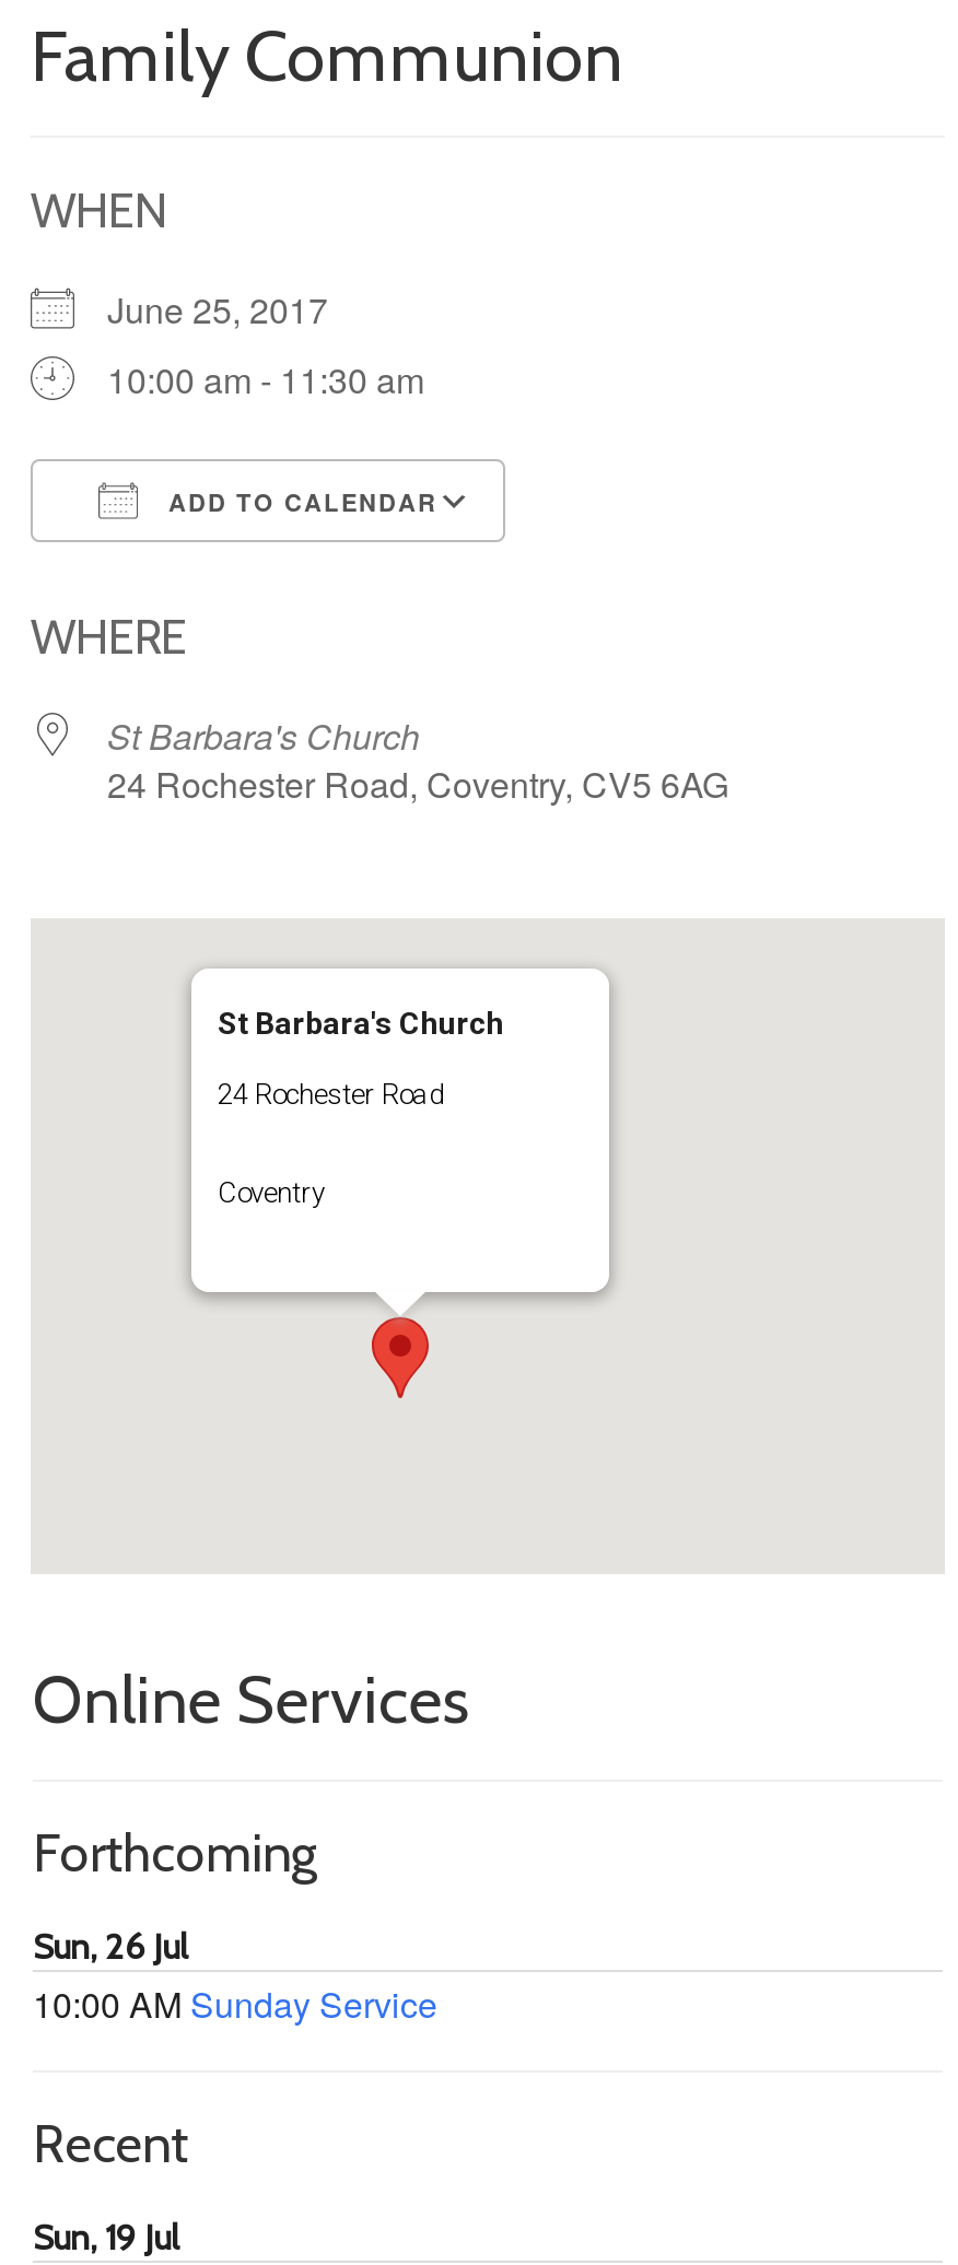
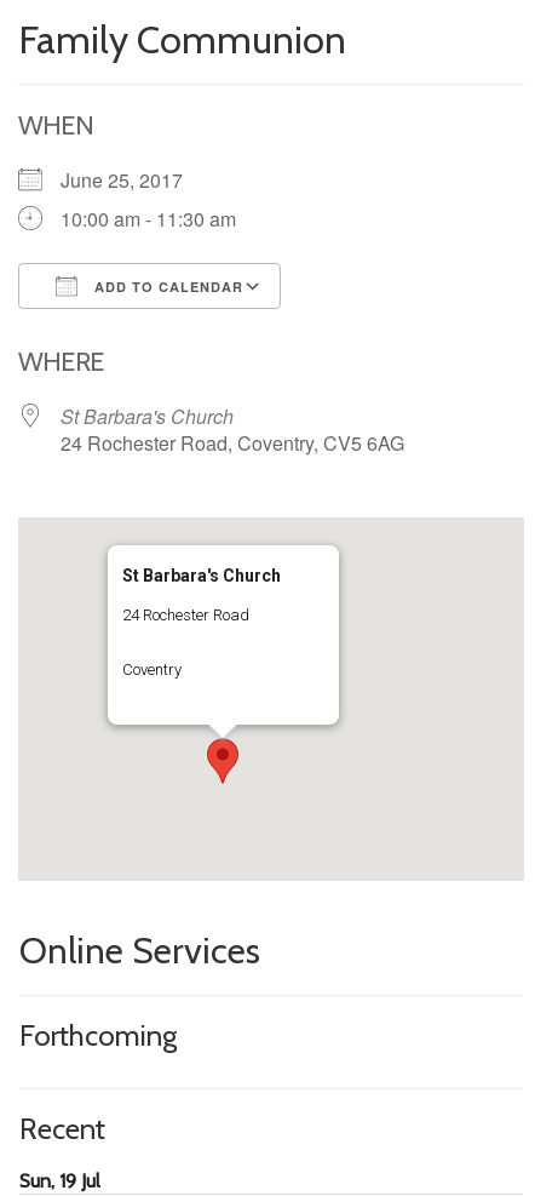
- Sun, 26 Jul
- 10:00 AM Sunday Service
